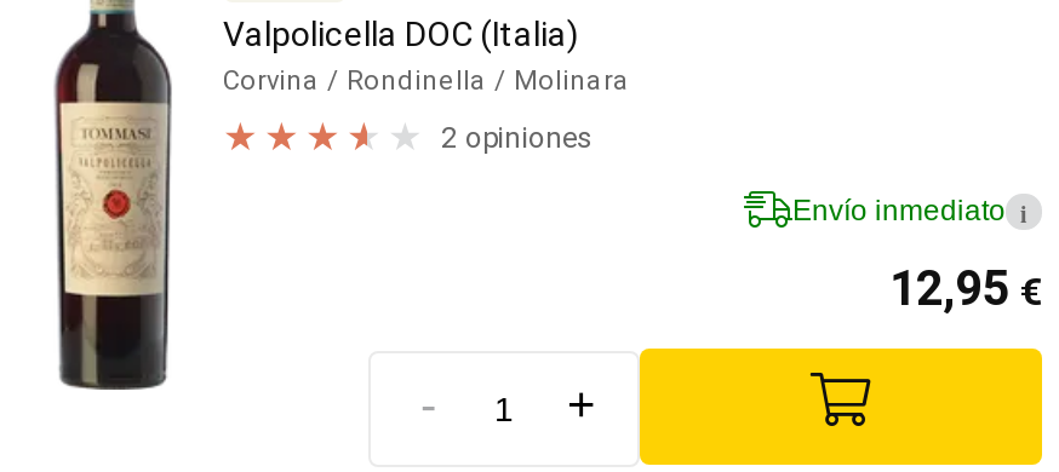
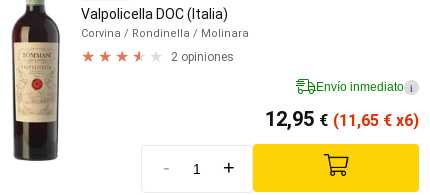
- 12,95 €
+ 12,95 € (11,65 €x6)
